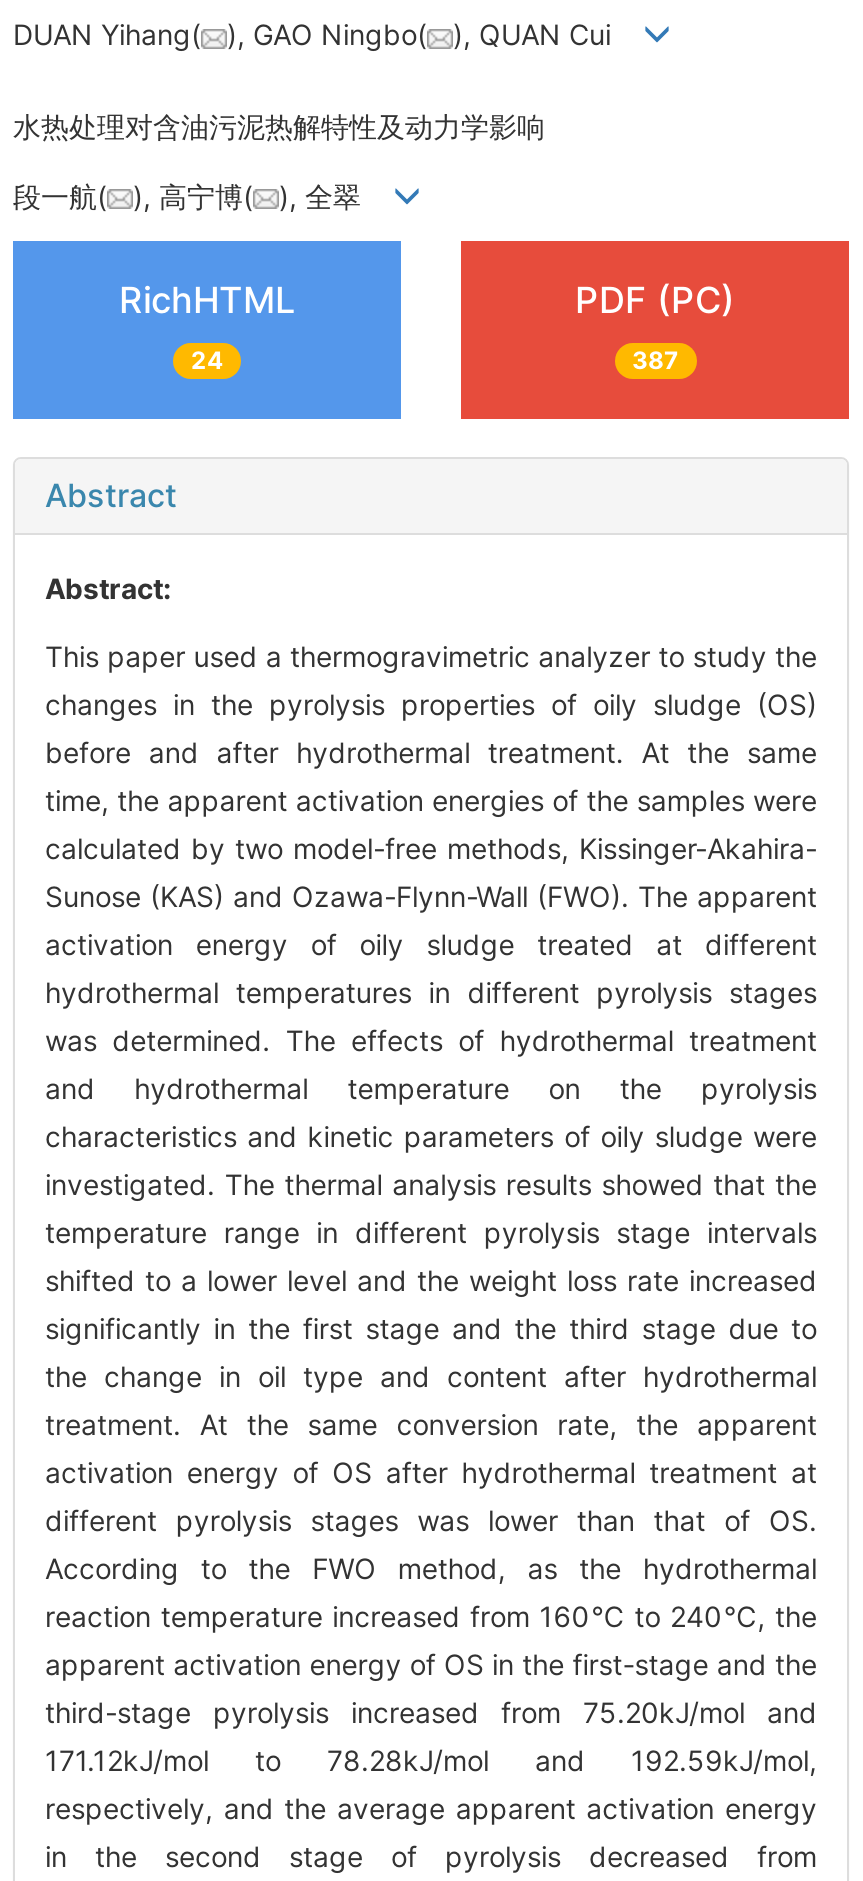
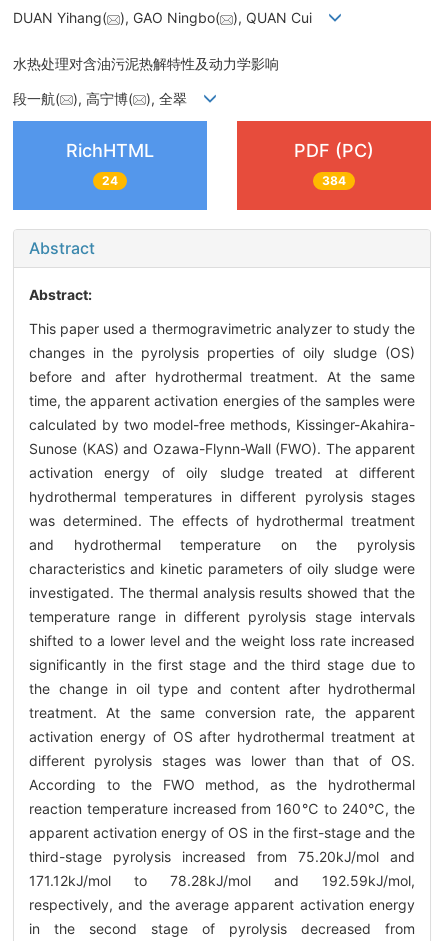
- 387
+ 384
